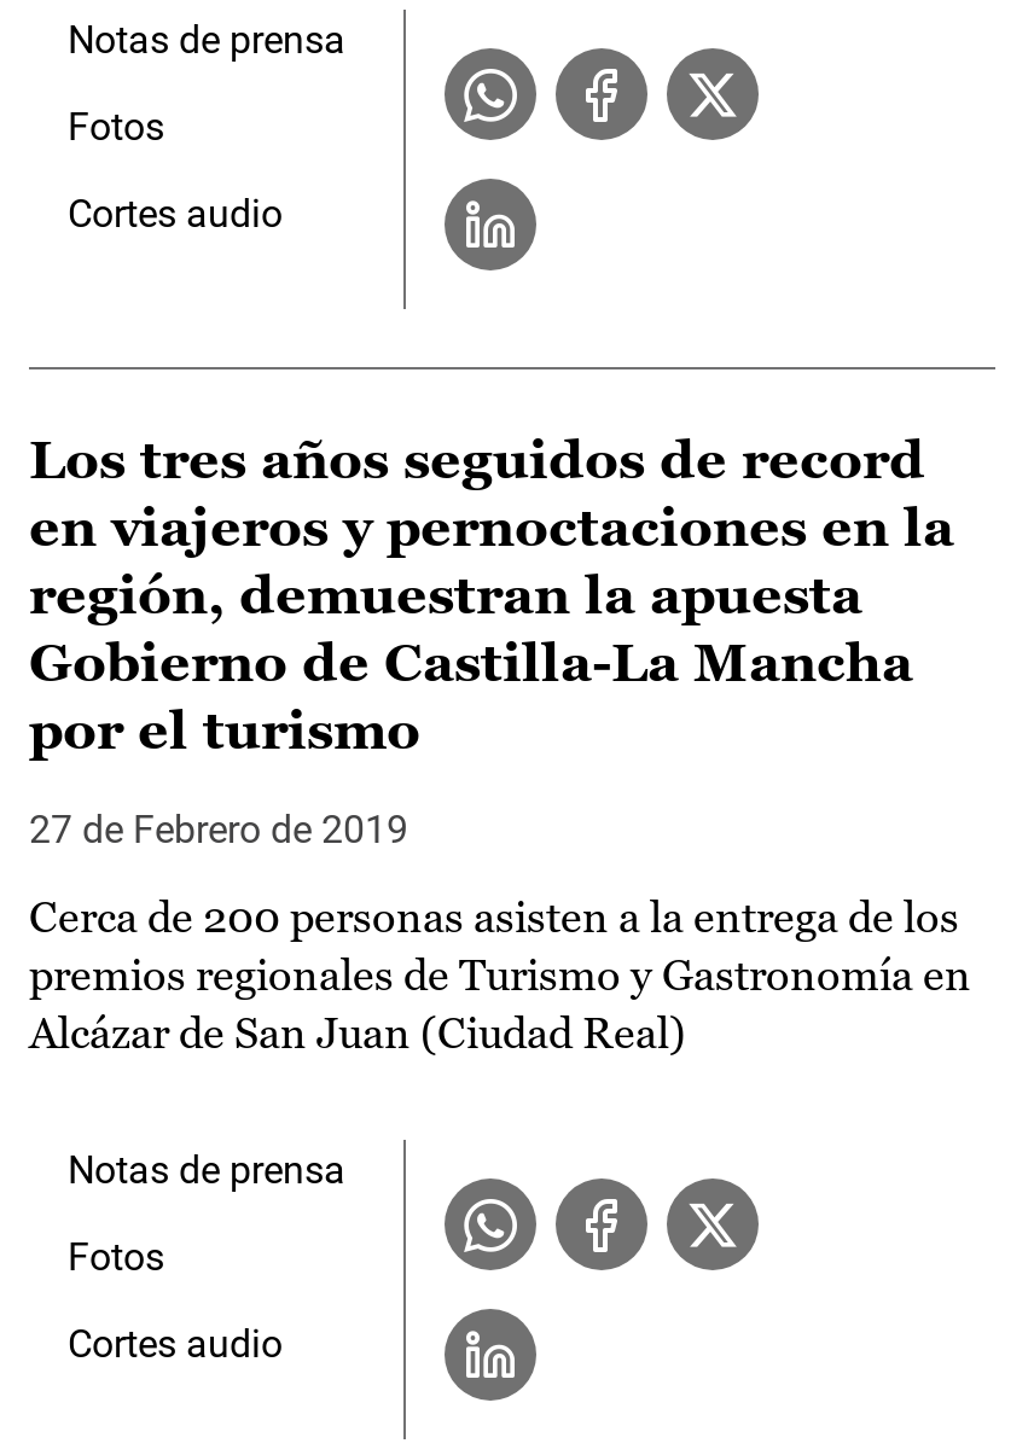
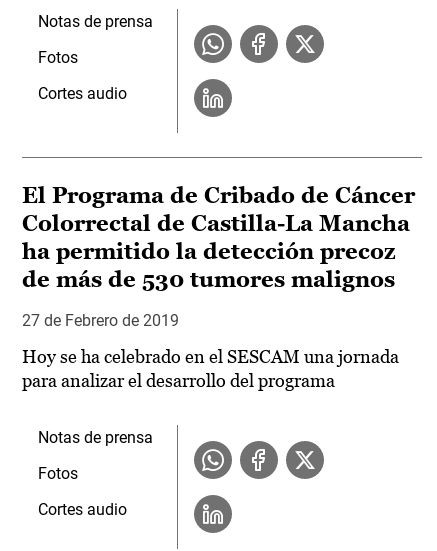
- Los tres años seguidos de record
- en viajeros y pernoctaciones en la
- región, demuestran la apuesta
- Gobierno de Castilla-La Mancha
- por el turismo
+ El Programa de Cribado de Cáncer
+ Colorrectal de Castilla-La Mancha
+ ha permitido la detección precoz
+ de más de 530 tumores malignos

- Cerca de 200 personas asisten a la entrega de los
- premios regionales de Turismo y Gastronomía en
- Alcázar de San Juan (Ciudad Real)
+ Hoy se ha celebrado en el SESCAM una jornada
+ para analizar el desarrollo del programa
